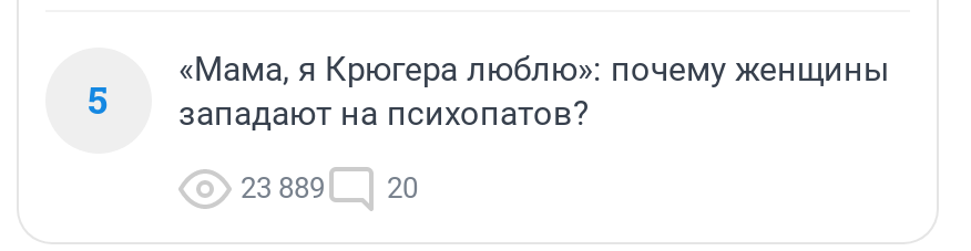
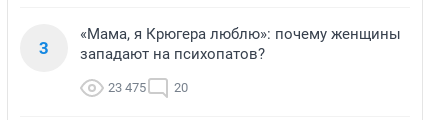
- 5 западают на психопатов?
+ 3 западают на психопатов?

- 23 889 20
+ 23 475 20
